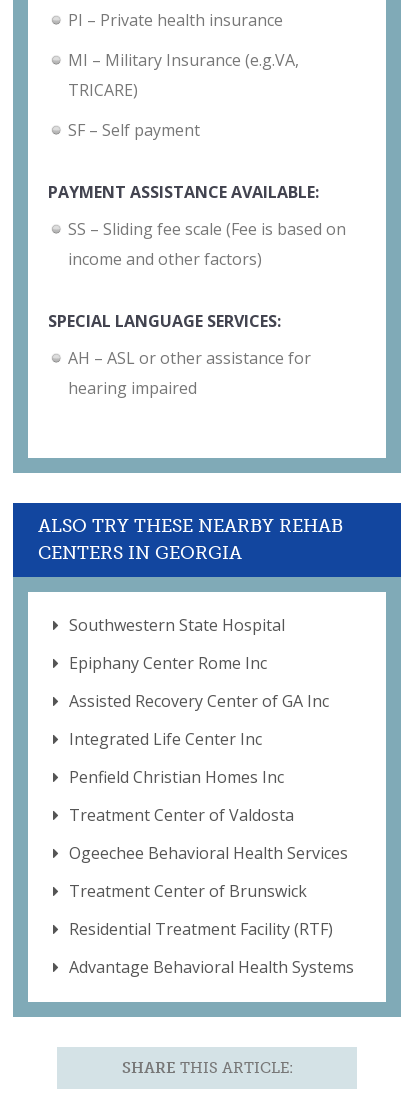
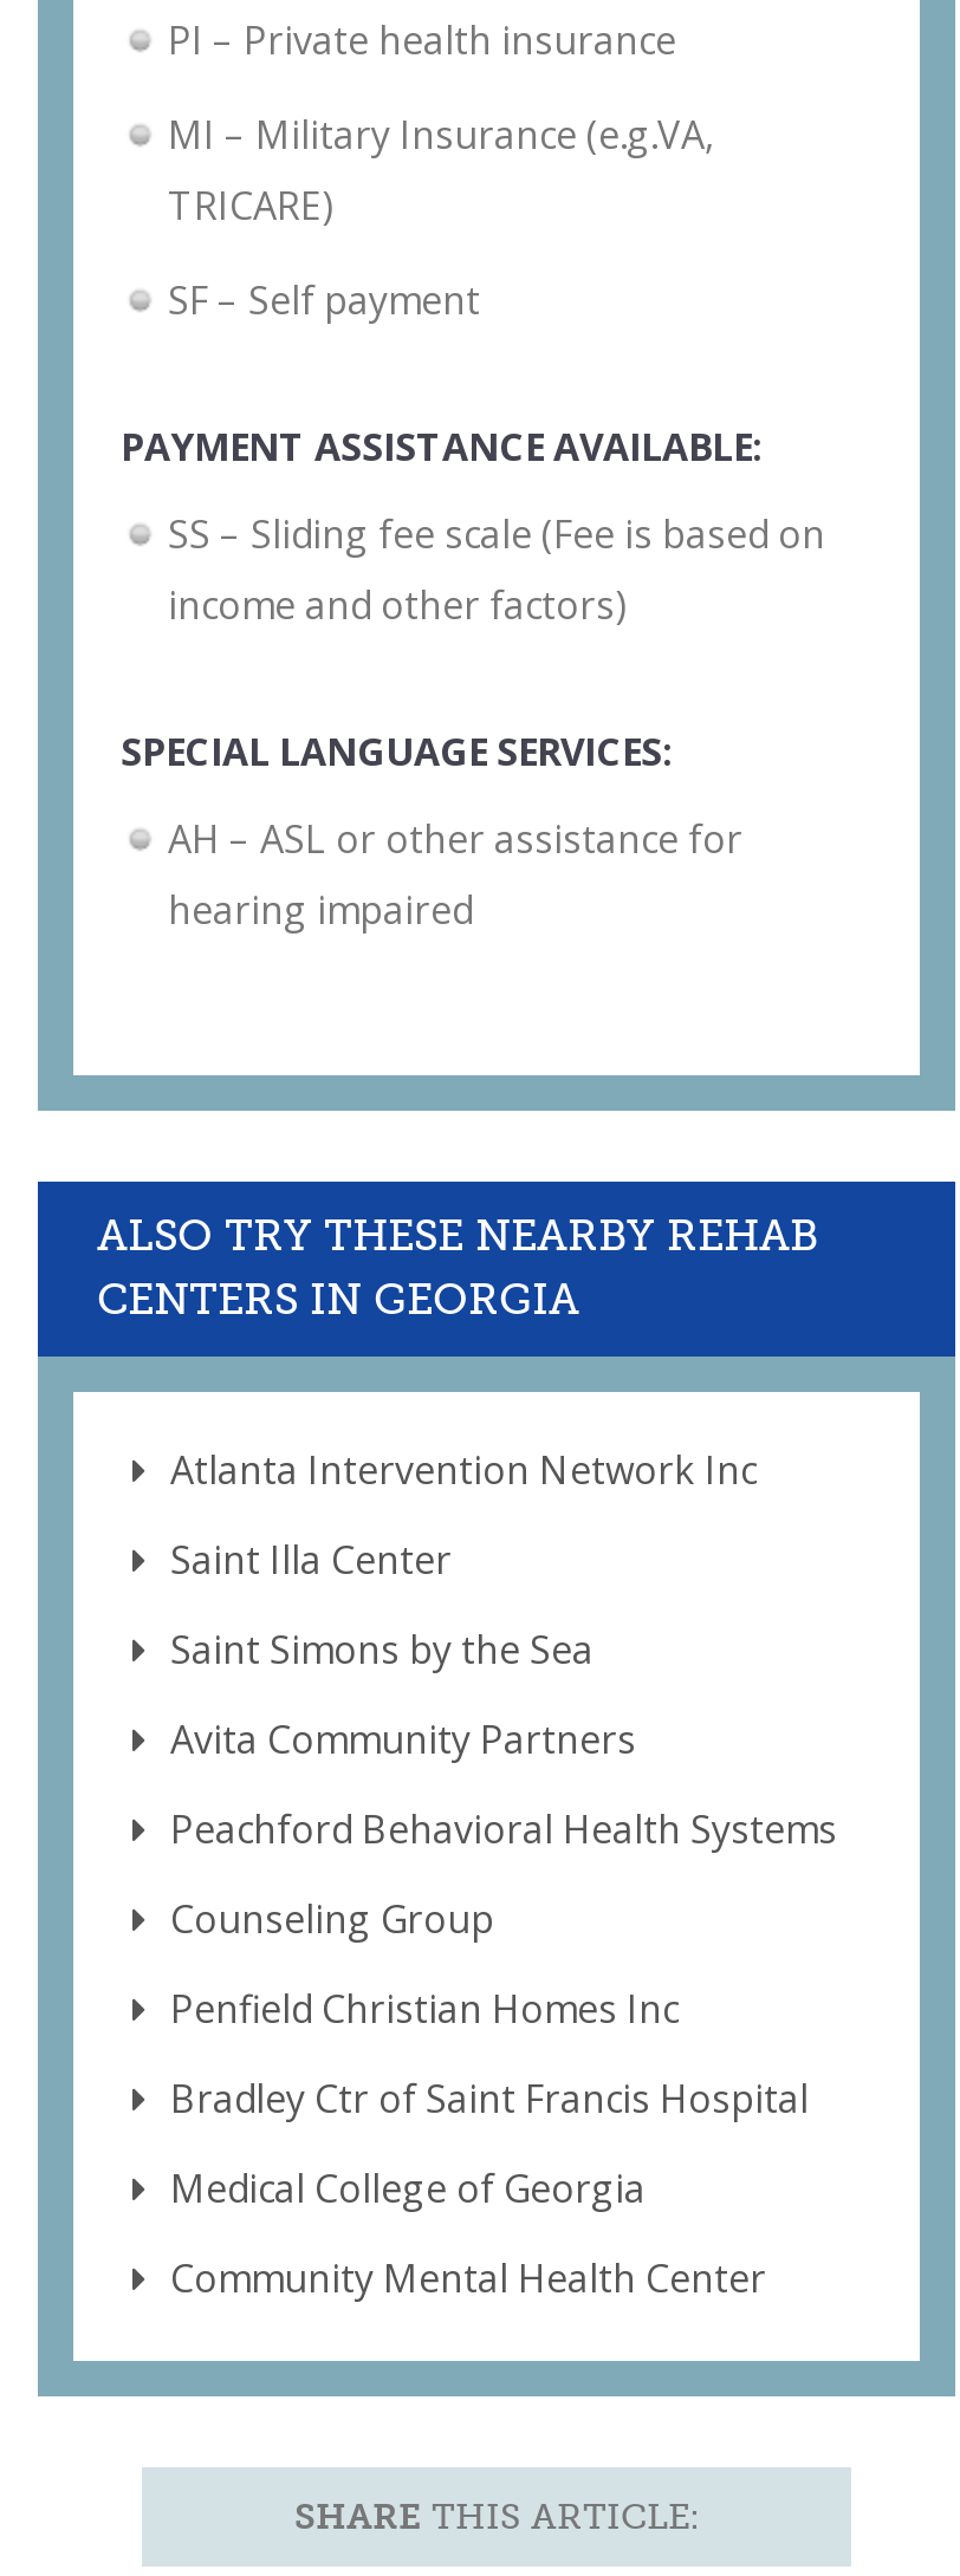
- Southwestern State Hospital
- Epiphany Center Rome Inc
- Assisted Recovery Center of GA Inc
- Integrated Life Center Inc
+ Atlanta Intervention Network Inc
+ Saint Illa Center
+ Saint Simons by the Sea
+ Avita Community Partners
+ Peachford Behavioral Health Systems
+ Counseling Group

moved down: Penfield Christian Homes Inc

- Treatment Center of Valdosta
- Ogeechee Behavioral Health Services
- Treatment Center of Brunswick
- Residential Treatment Facility (RTF)
- Advantage Behavioral Health Systems
+ Bradley Ctr of Saint Francis Hospital
+ Medical College of Georgia
+ Community Mental Health Center
